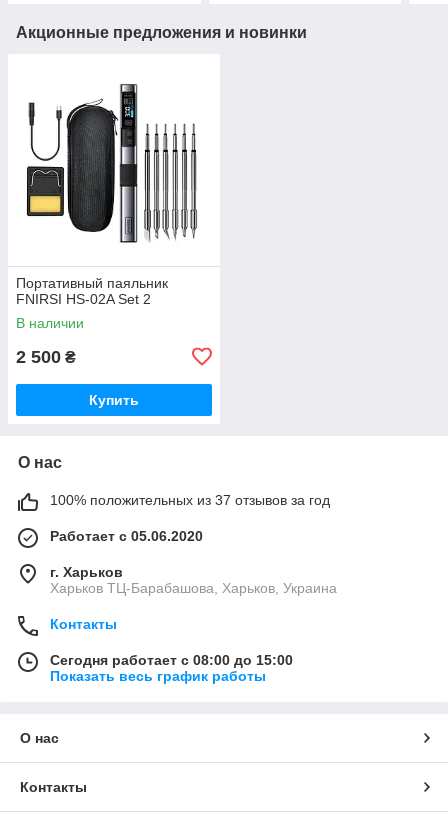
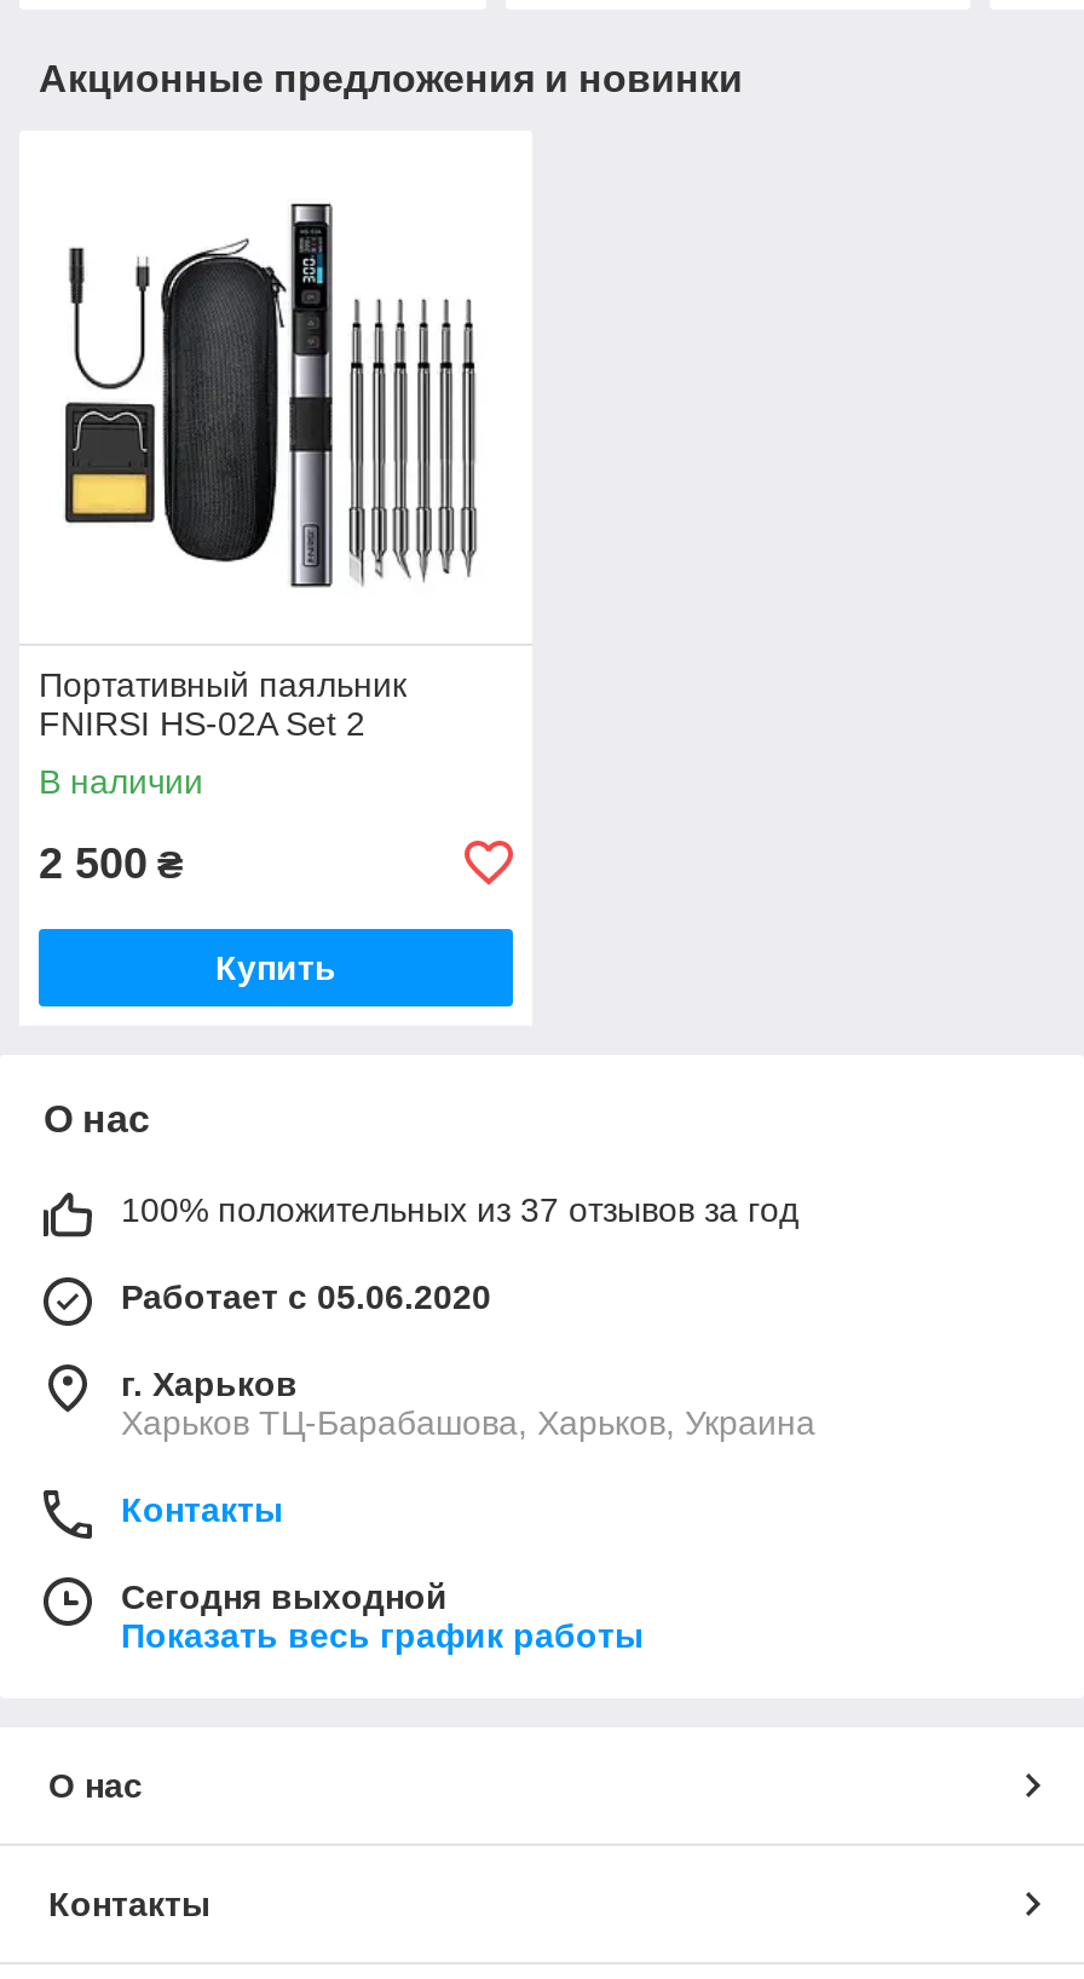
- Сегодня работает с 08:00 до 15:00
+ Сегодня выходной
